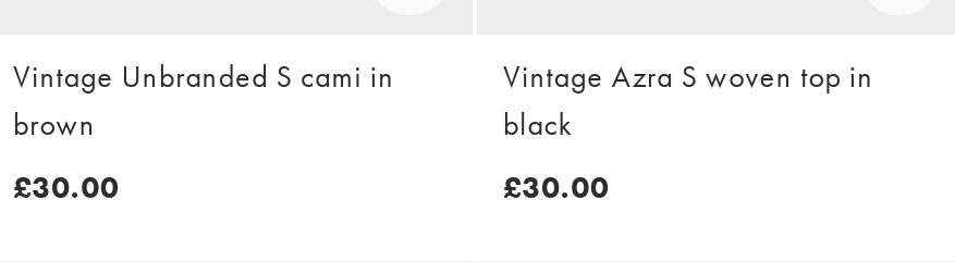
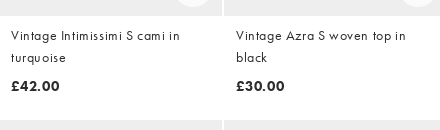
- Vintage Unbranded S cami in
- brown
+ Vintage Intimissimi S cami in
+ turquoise

- £30.00
+ £42.00
